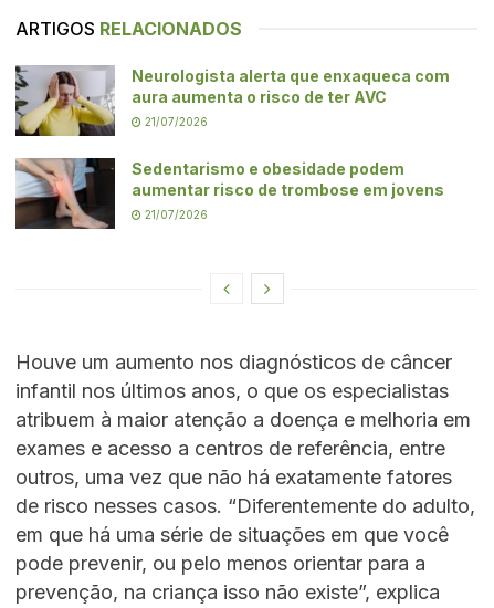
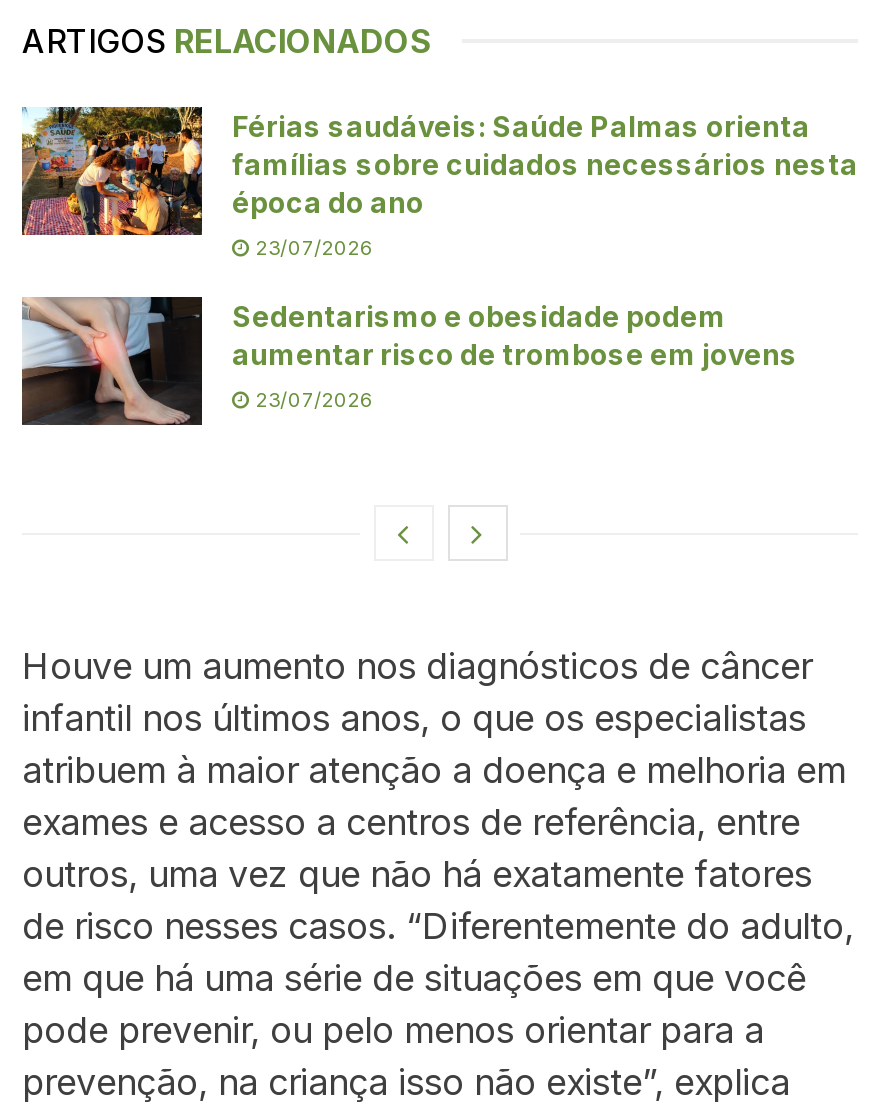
- [image]
- Neurologista alerta que enxaqueca com
- aura aumenta o risco de ter AVC
+ [image]
+ Férias saudáveis: Saúde Palmas orienta
+ famílias sobre cuidados necessários nesta
+ época do ano

- 21/07/2026
+ 23/07/2026

- 21/07/2026
+ 23/07/2026
